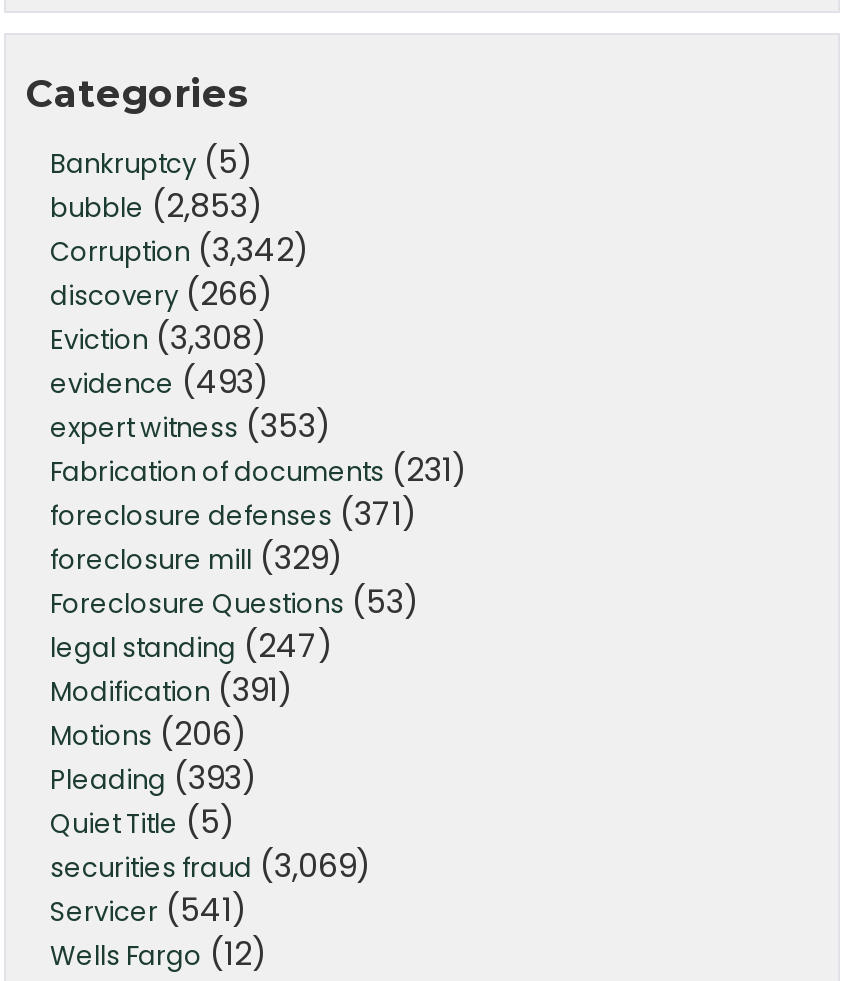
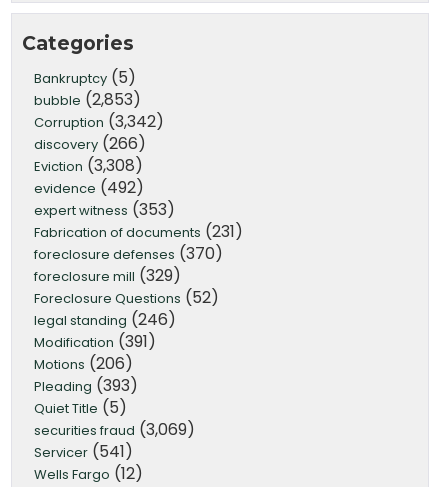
- evidence (493)
+ evidence (492)

- foreclosure defenses (371)
+ foreclosure defenses (370)

- Foreclosure Questions (53)
+ Foreclosure Questions (52)

- legal standing (247)
+ legal standing (246)
